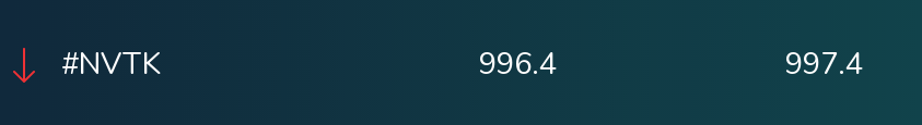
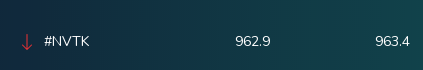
- 996.4
+ 962.9

- 997.4
+ 963.4
